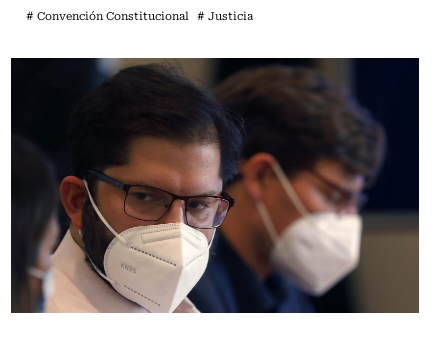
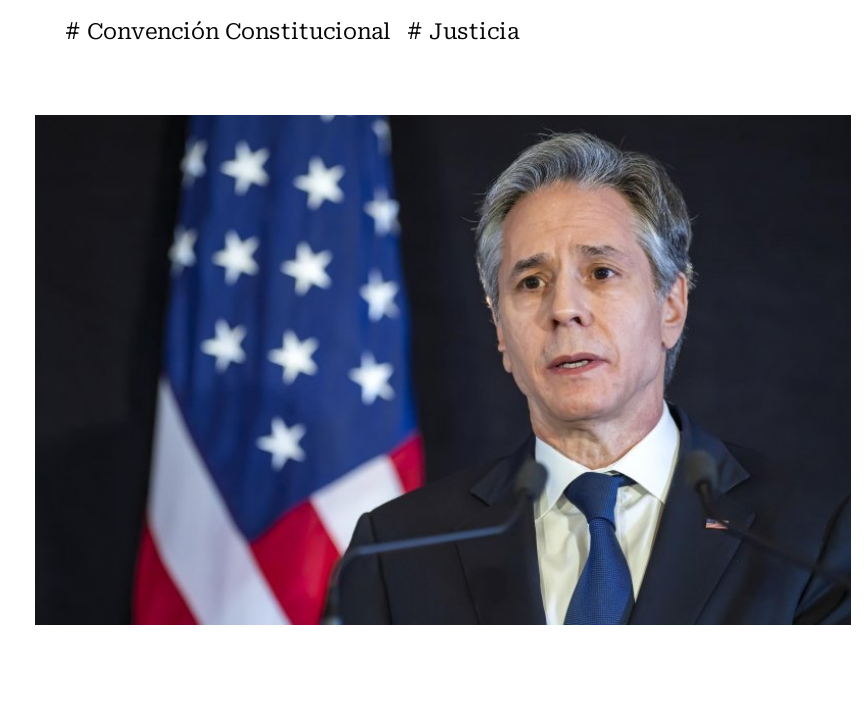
- [image]
+ [image]
